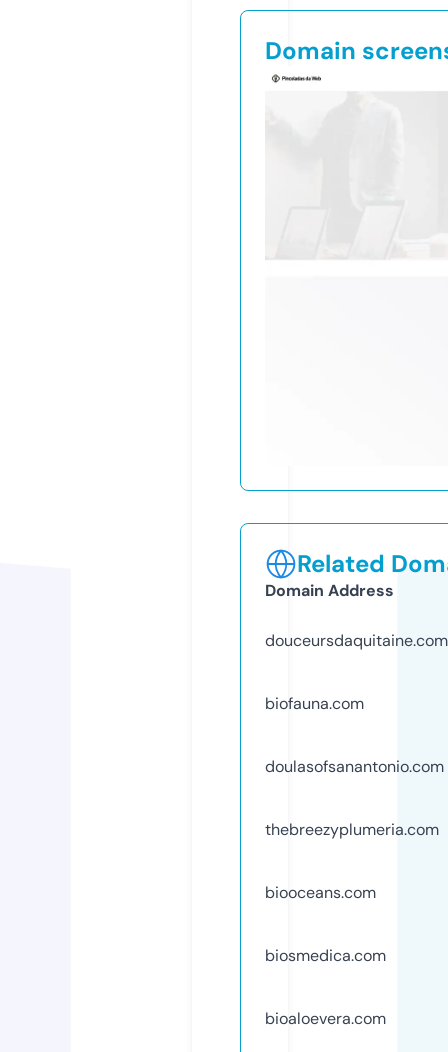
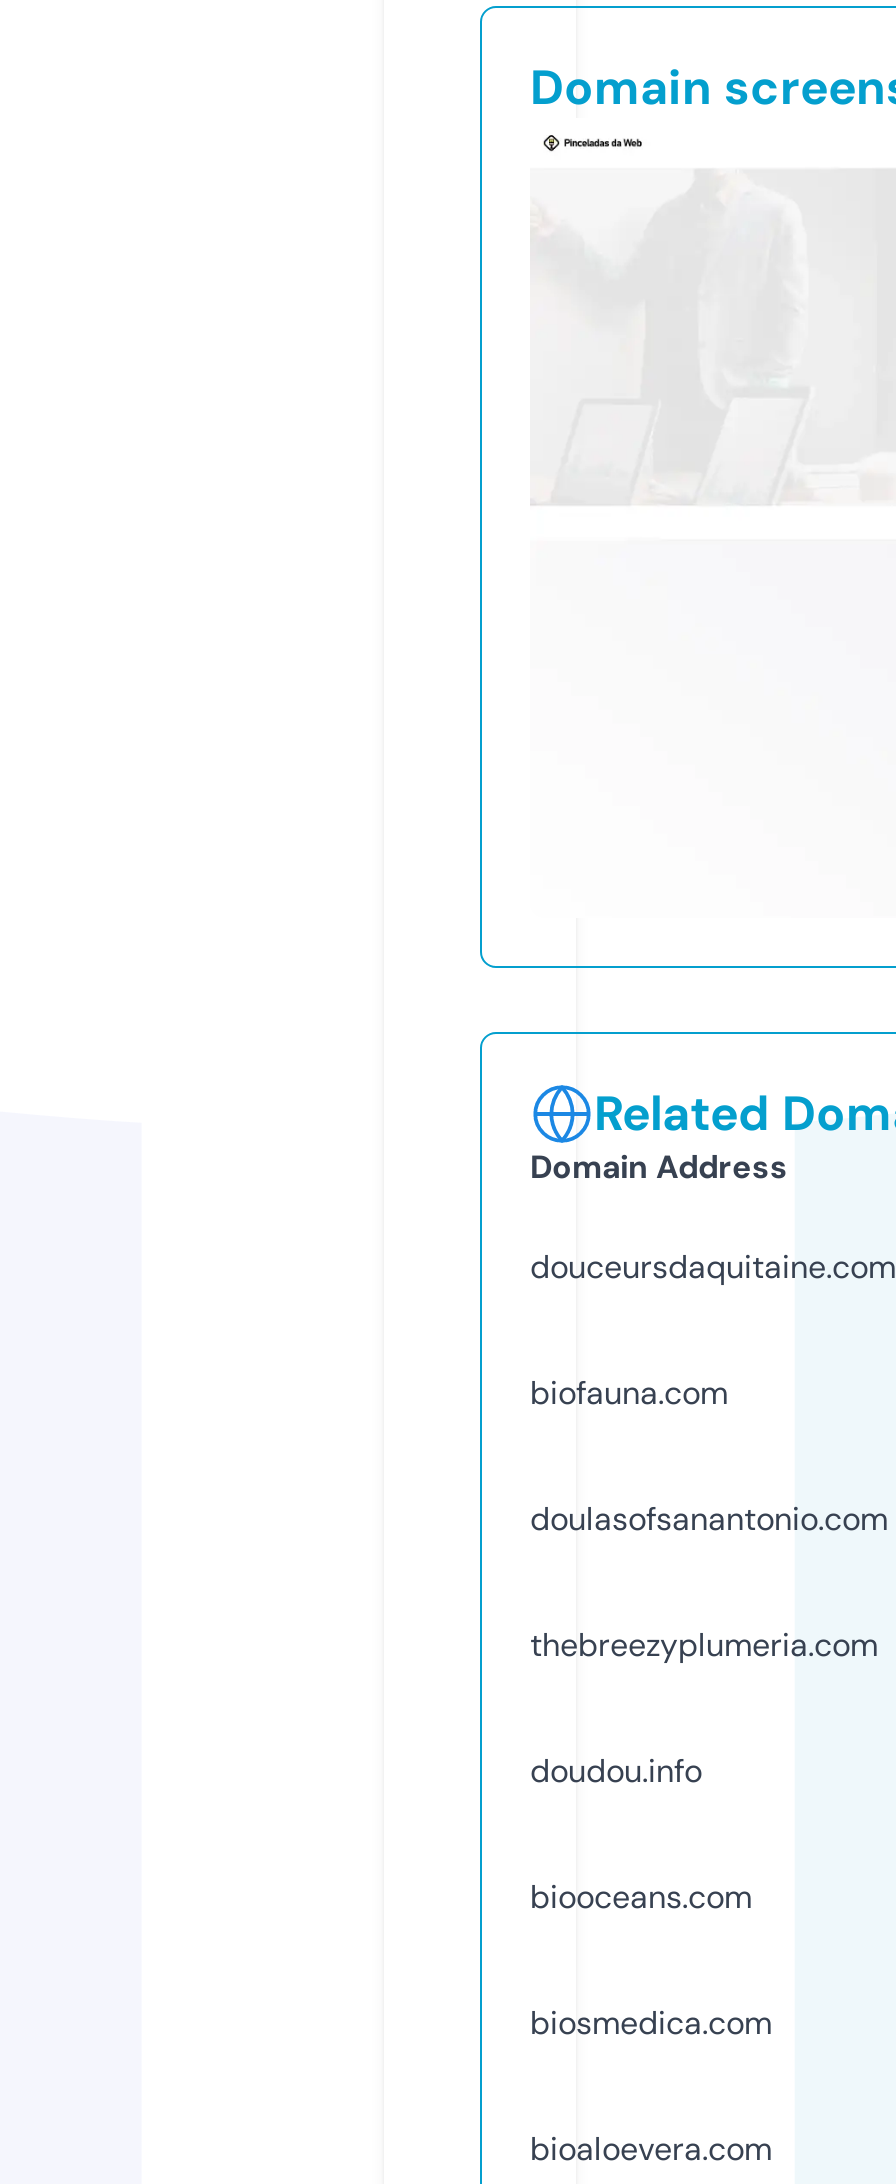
+ doudou.info
